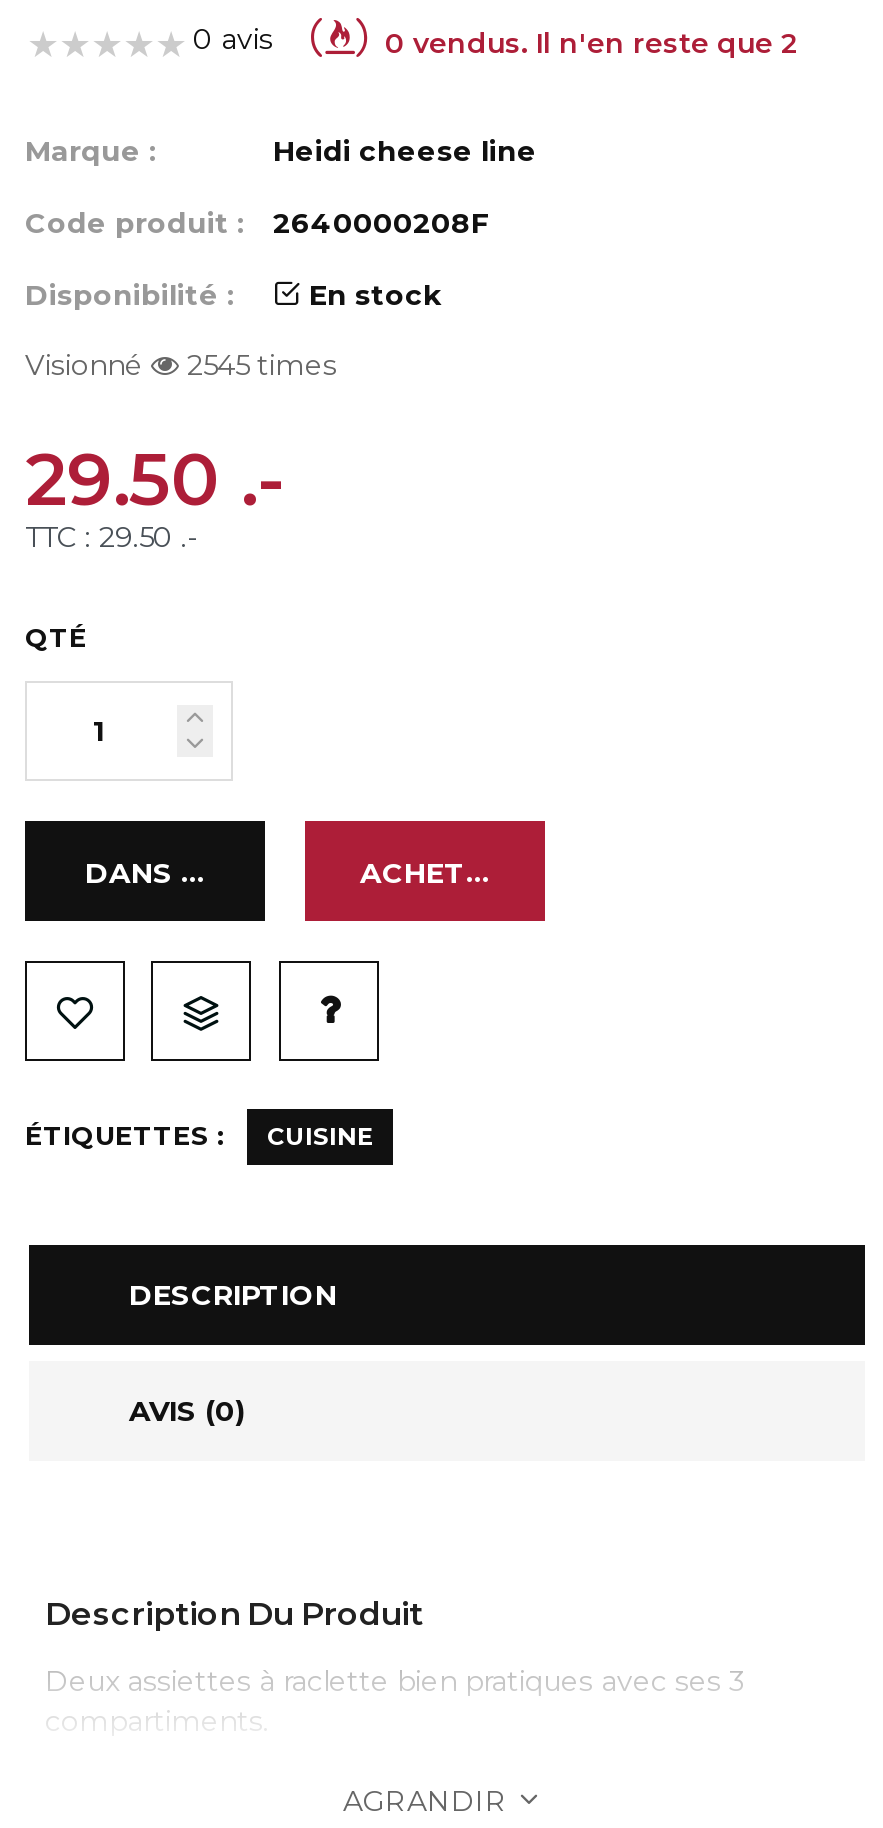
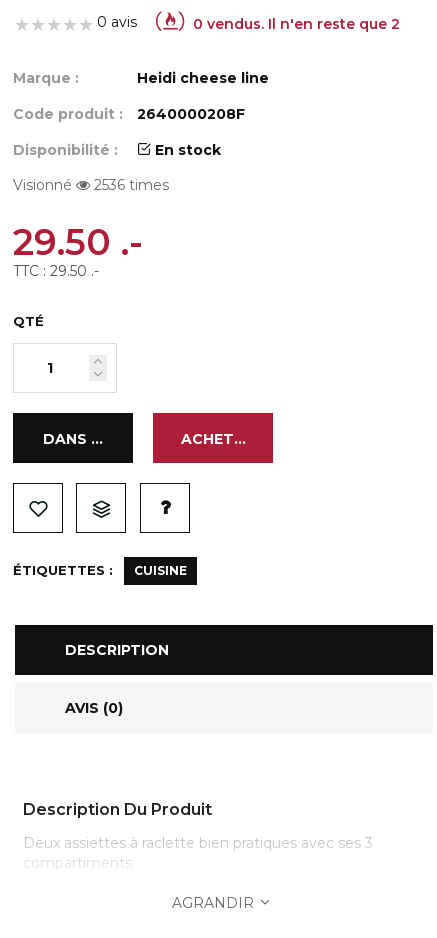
- Visionné 2545 times
+ Visionné 2536 times
